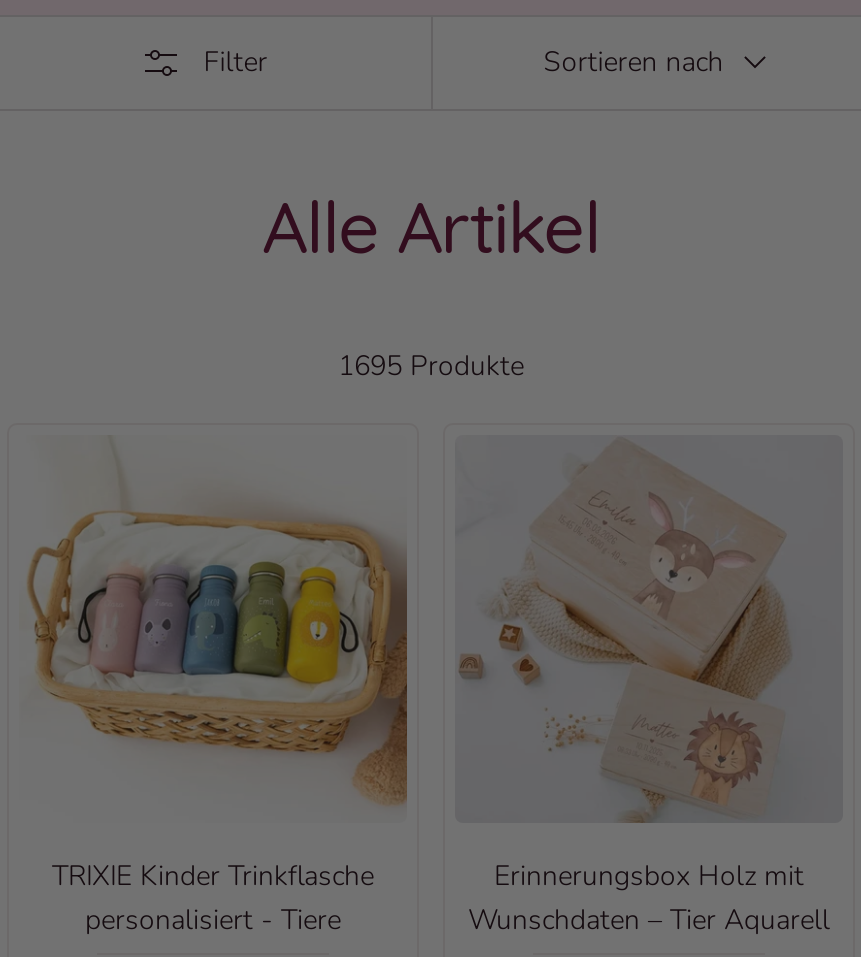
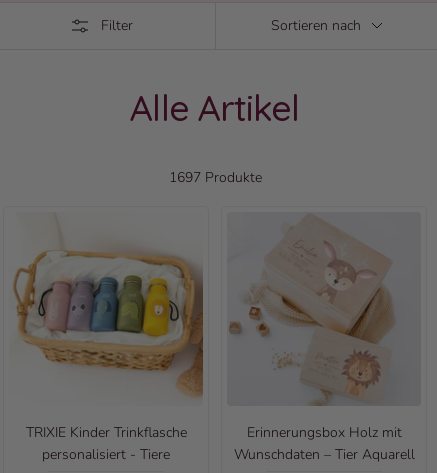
- 1695 Produkte
+ 1697 Produkte
